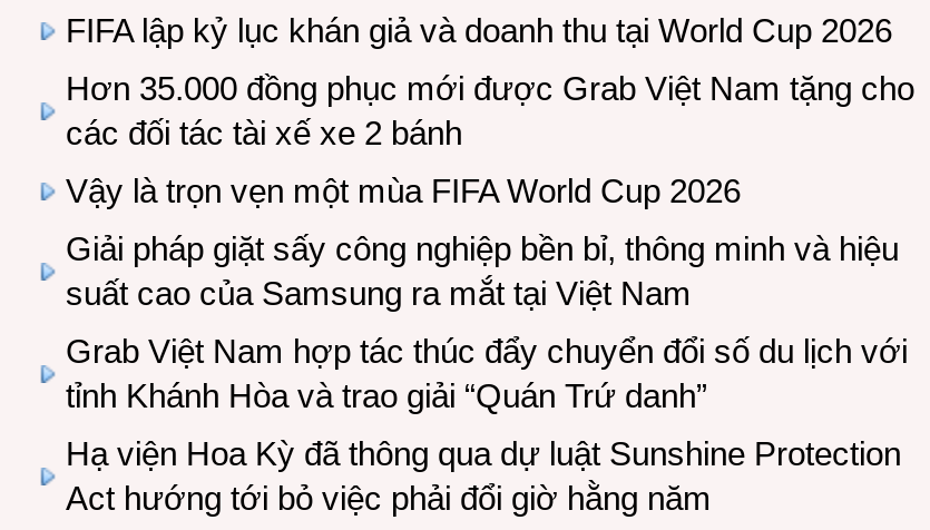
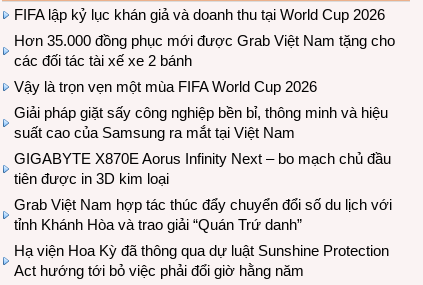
+ GIGABYTE X870E Aorus Infinity Next – bo mạch chủ đầu
+ tiên được in 3D kim loại
